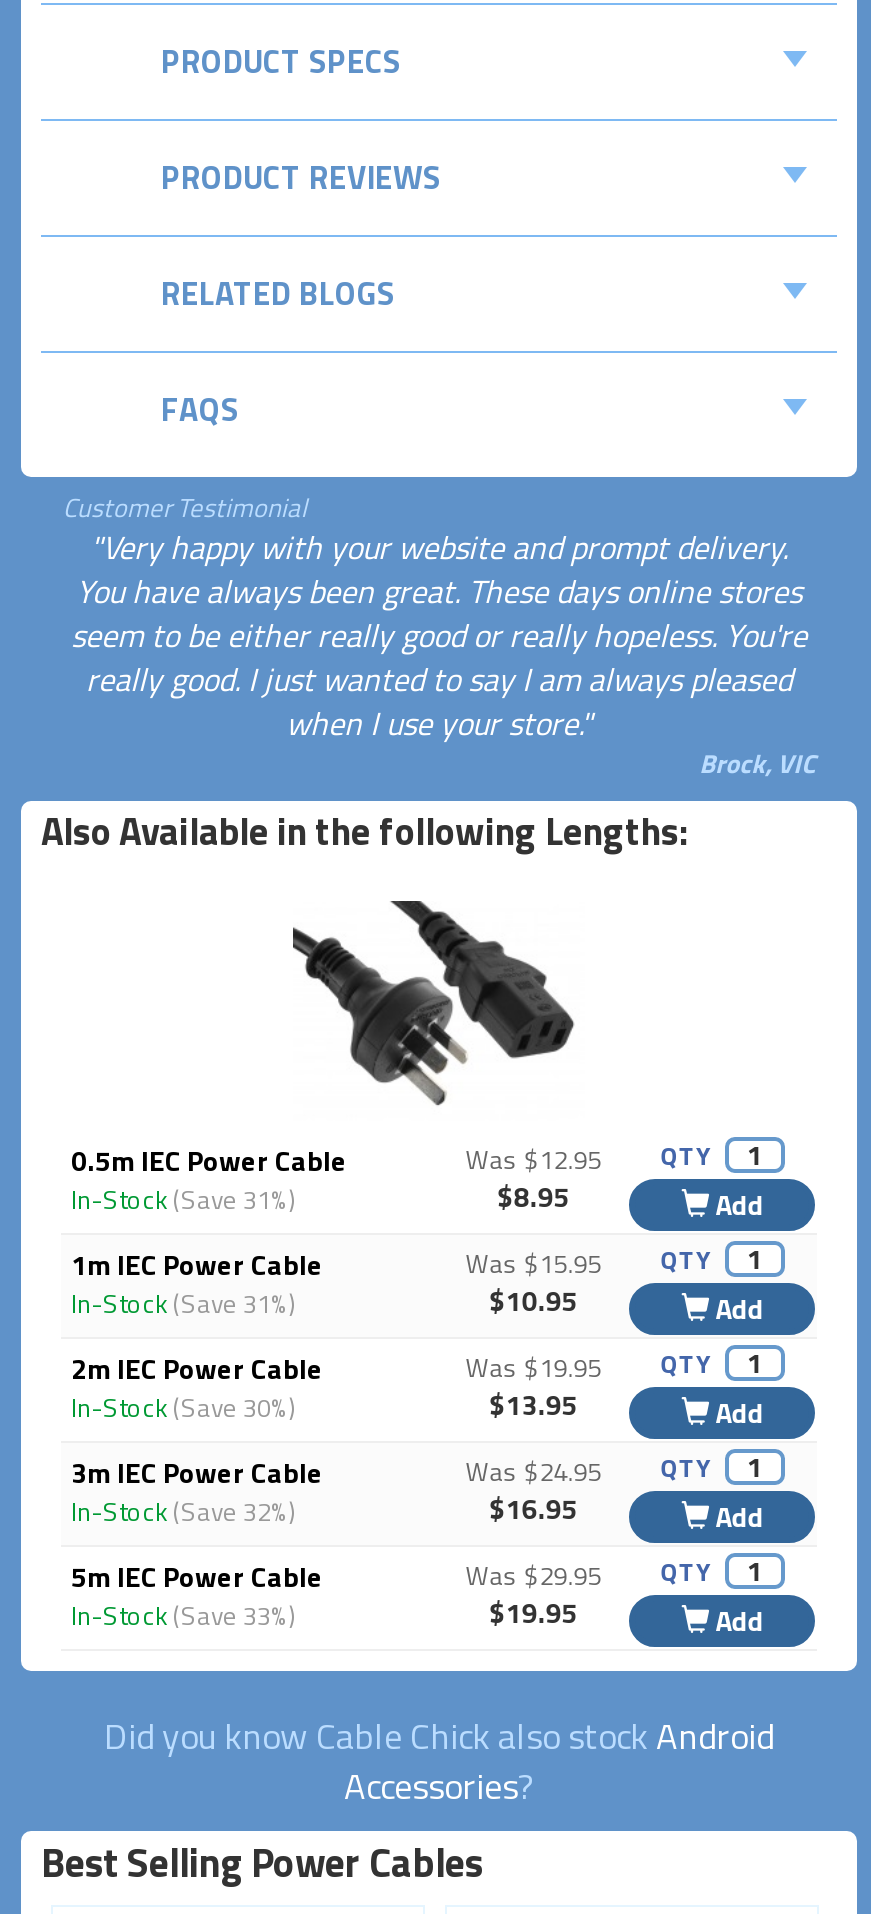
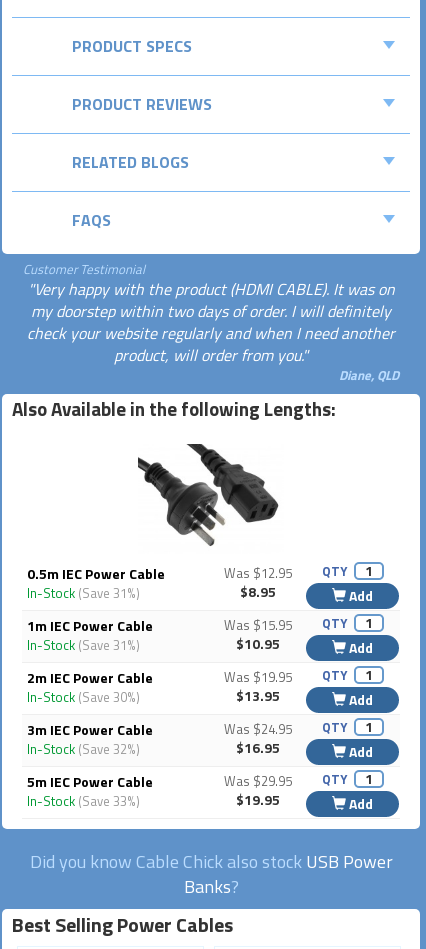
- "Very happy with your website and prompt delivery.
- You have always been great. These days online stores
- seem to be either really good or really hopeless. You're
- really good. I just wanted to say I am always pleased
- when I use your store."
- Brock, VIC
+ "Very happy with the product (HDMI CABLE). It was on
+ my doorstep within two days of order. I will definitely
+ check your website regularly and when I need another
+ product, will order from you."
+ Diane, QLD

- Did you know Cable Chick also stock Android
- Accessories?
+ Did you know Cable Chick also stock USB Power
+ Banks?
